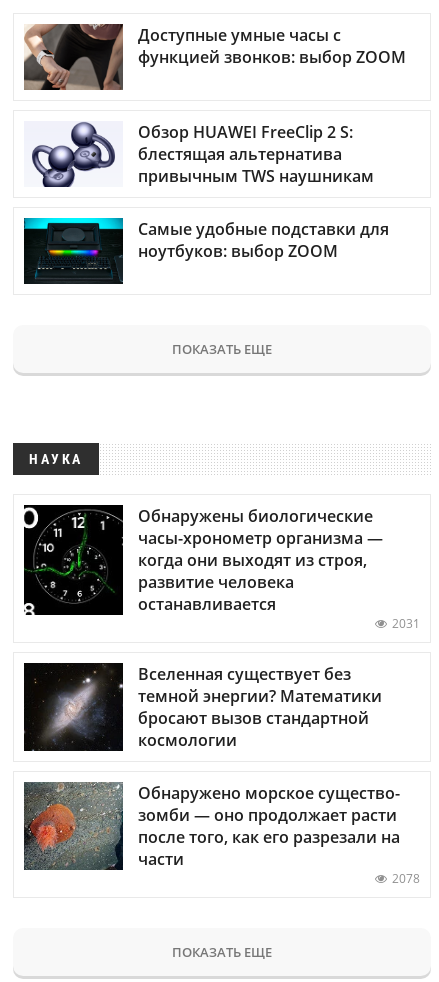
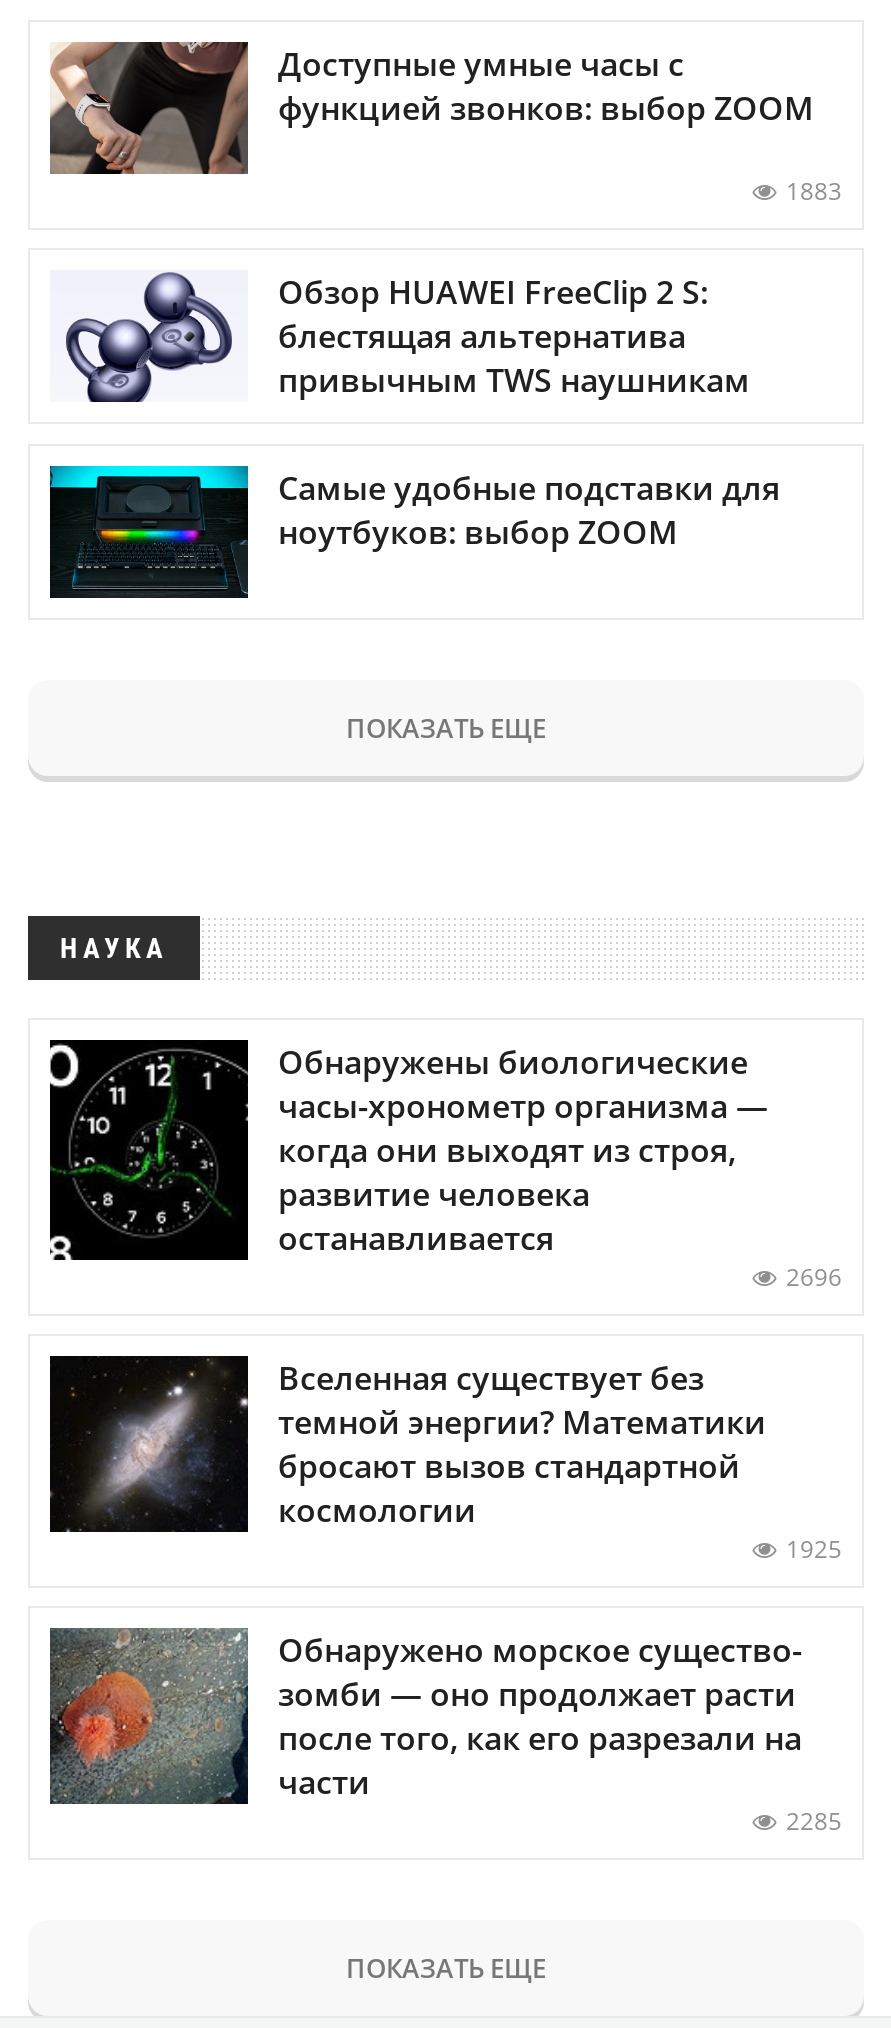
+ 1883

- 2031
+ 2696

+ 1925

- 2078
+ 2285
